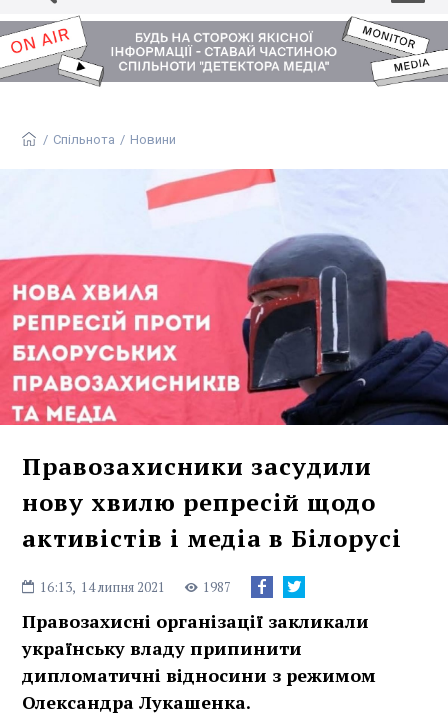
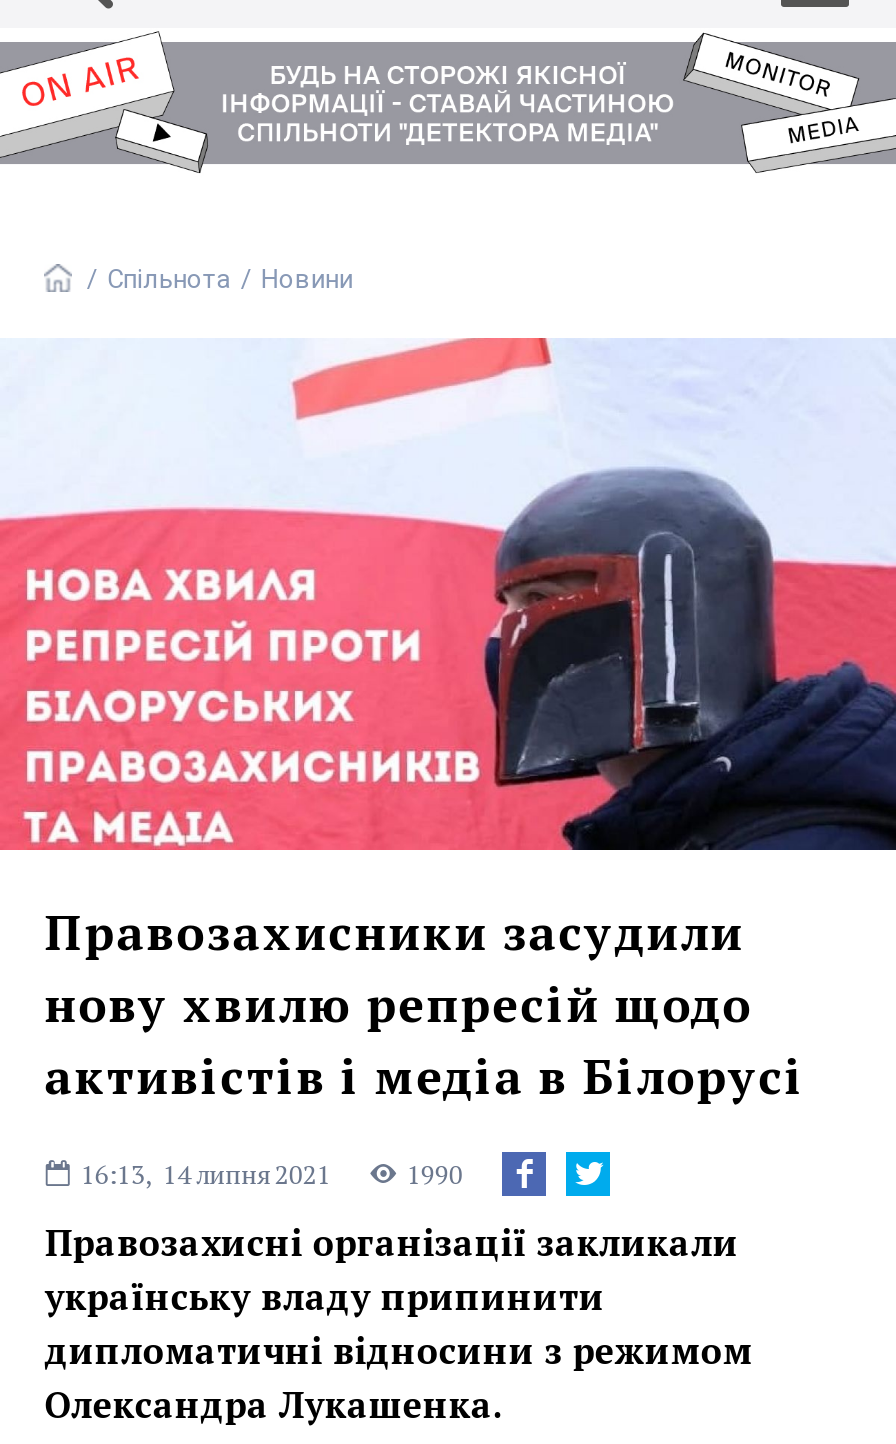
- 1987
+ 1990
